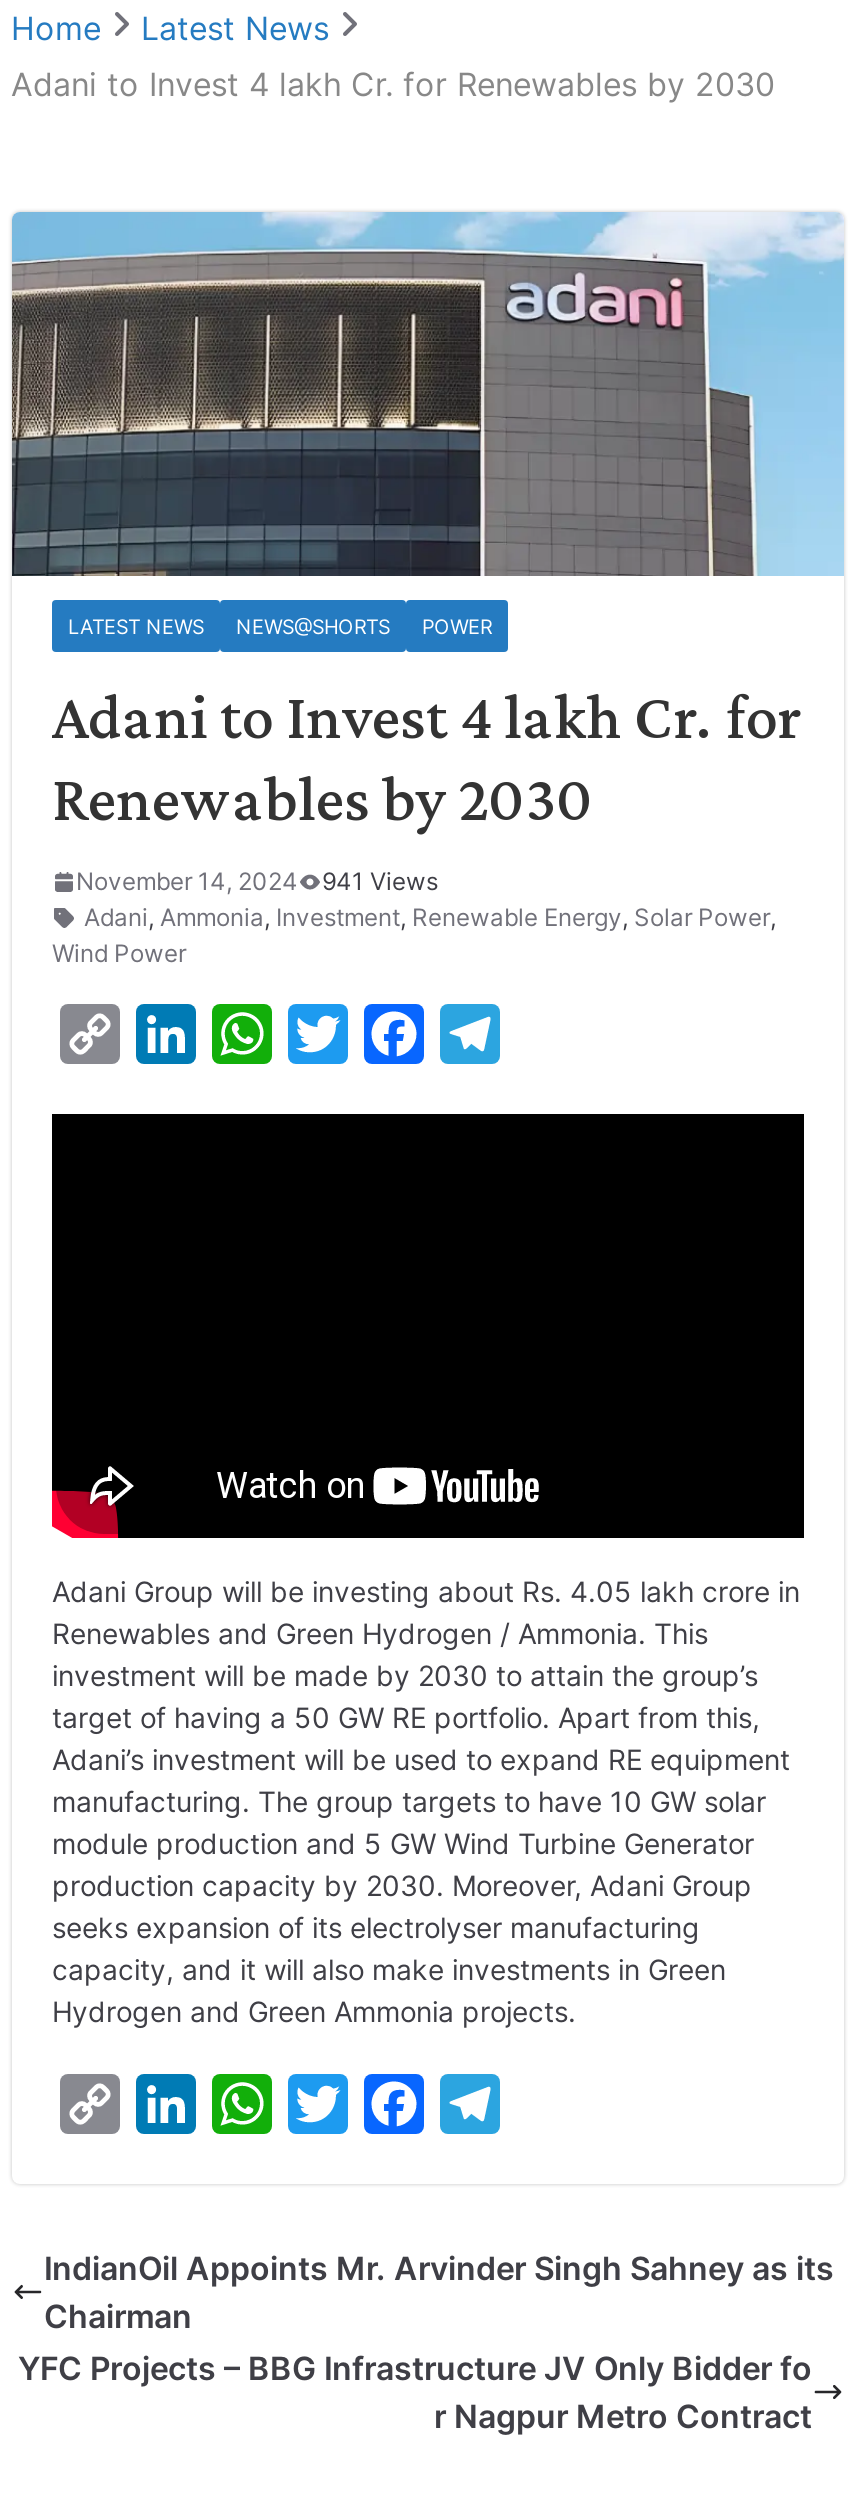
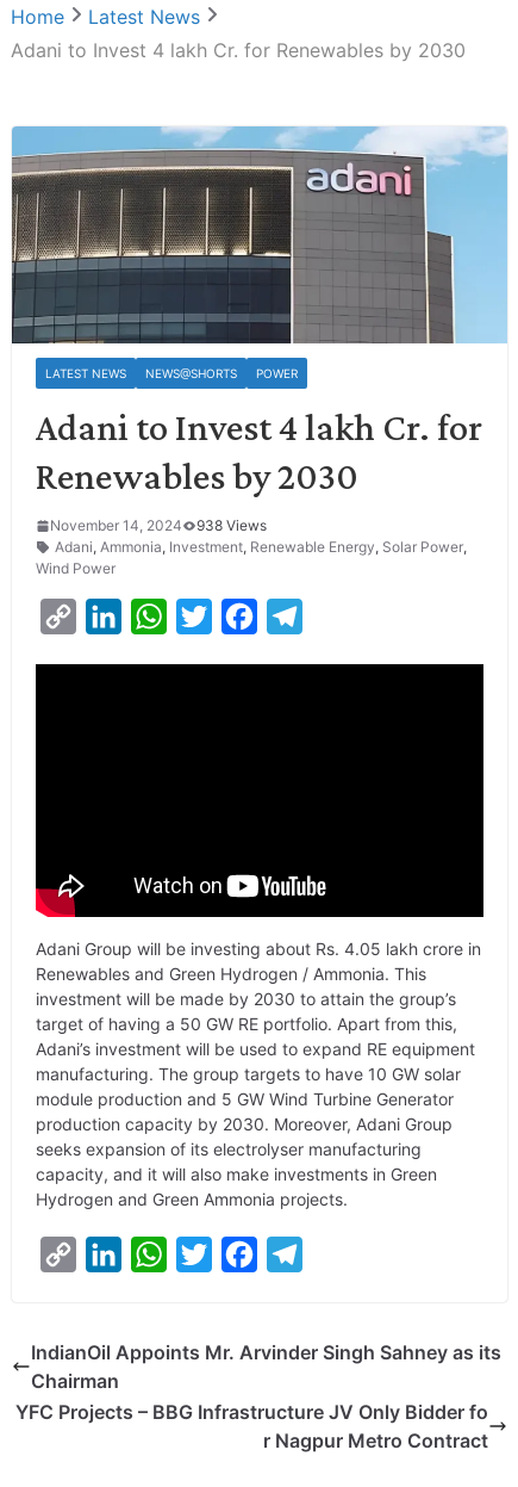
- November 14, 2024 941 Views
+ November 14, 2024 938 Views
